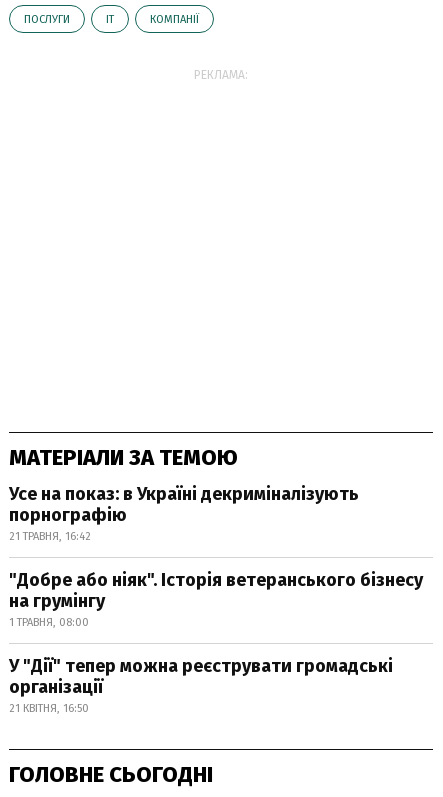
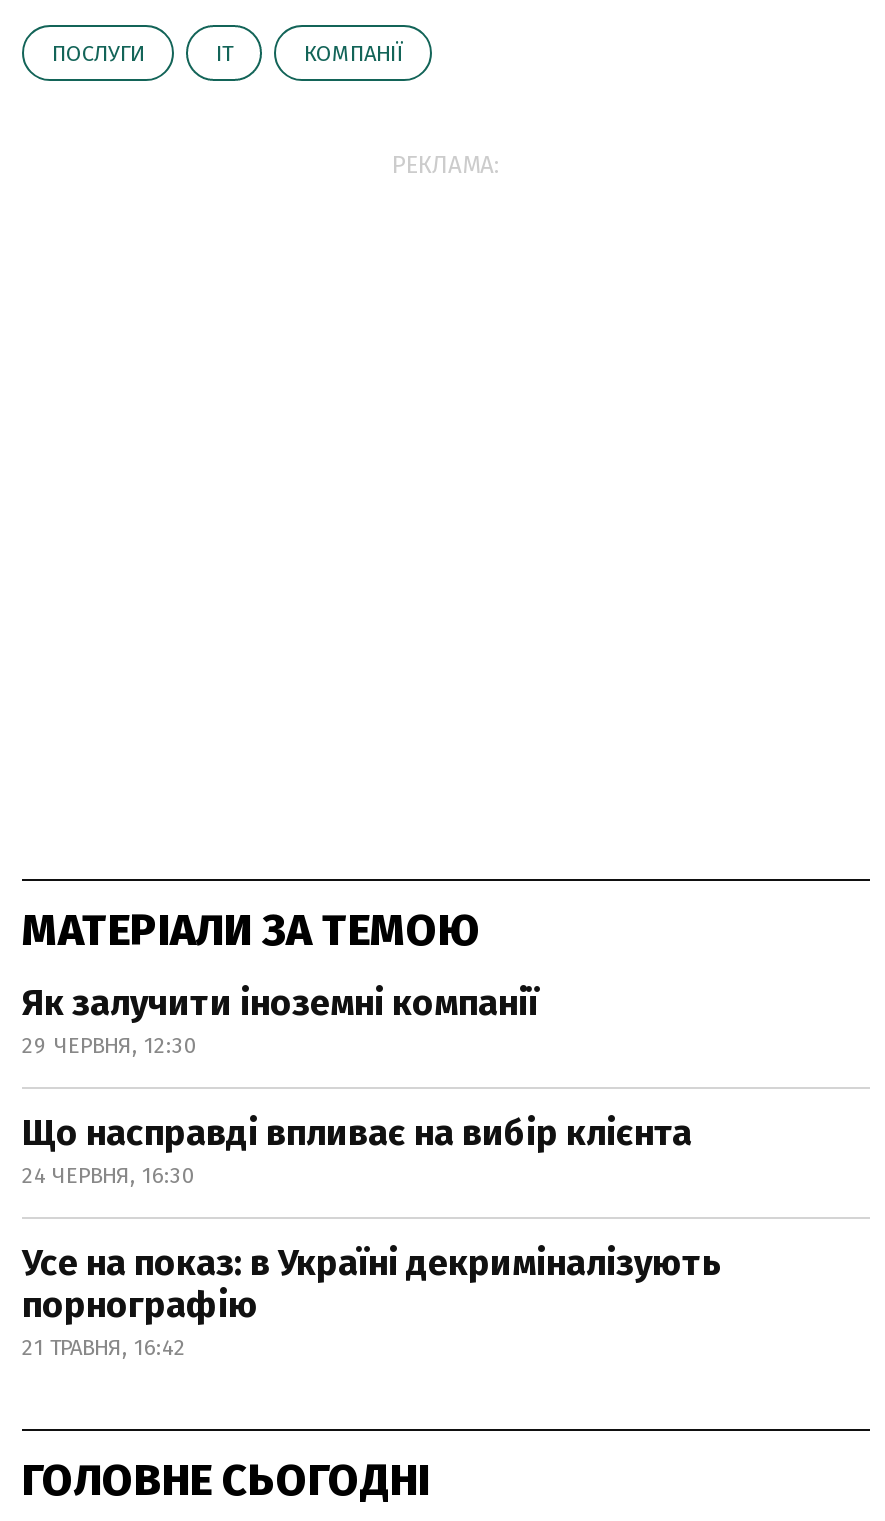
+ Як залучити іноземні компанії
+ 29 ЧЕРВНЯ, 12:30
+ Що насправді впливає на вибір клієнта
+ 24 ЧЕРВНЯ, 16:30

moved down: Усе на показ: в Україні декриміналізують | порнографію | 21 ТРАВНЯ, 16:42

- "Добре або ніяк". Історія ветеранського бізнесу
- на грумінгу
- 1 ТРАВНЯ, 08:00
- У "Дії" тепер можна реєструвати громадські
- організації
- 21 КВІТНЯ, 16:50
